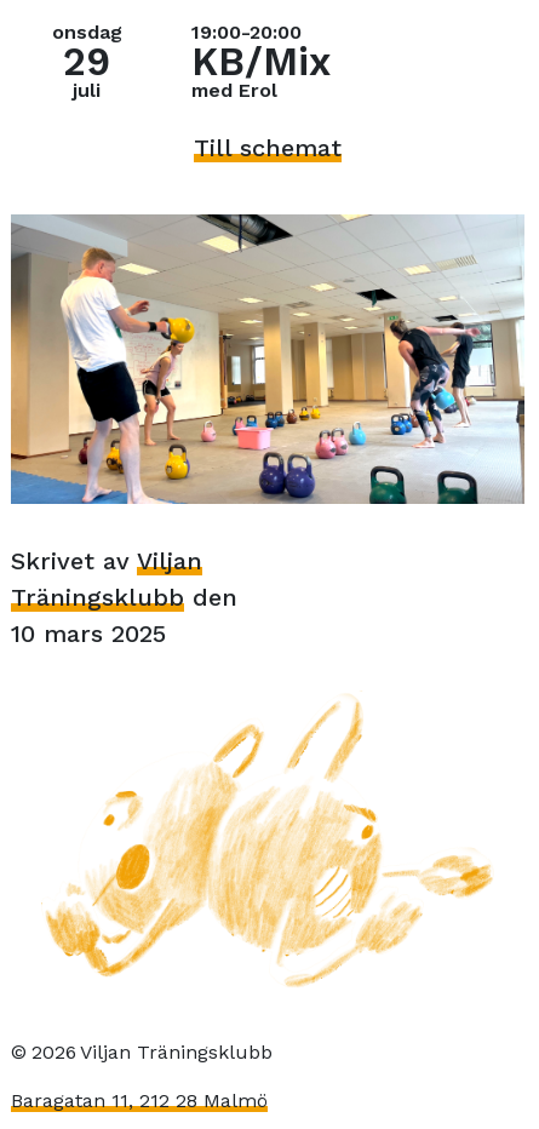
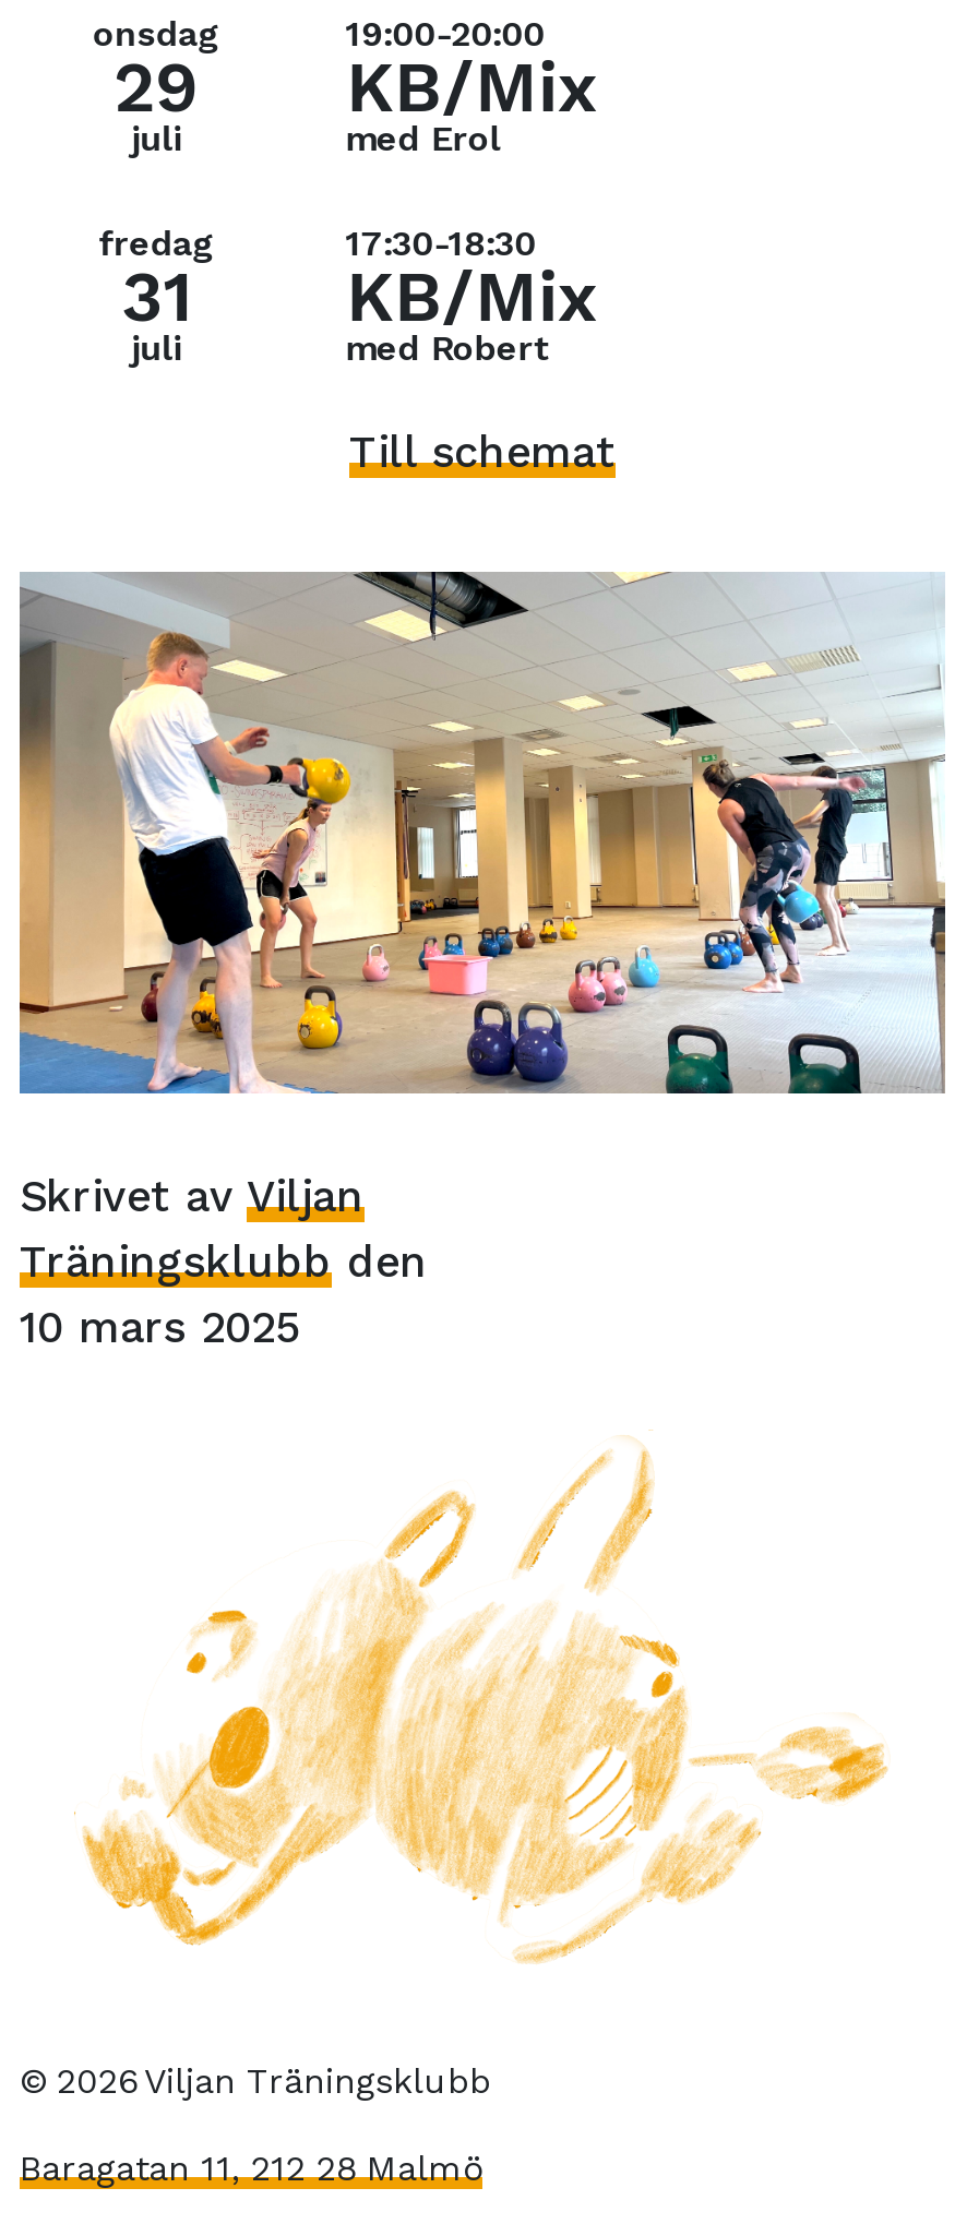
+ fredag
+ 31
+ juli

+ 17:30-18:30
+ KB/Mix
+ med Robert
